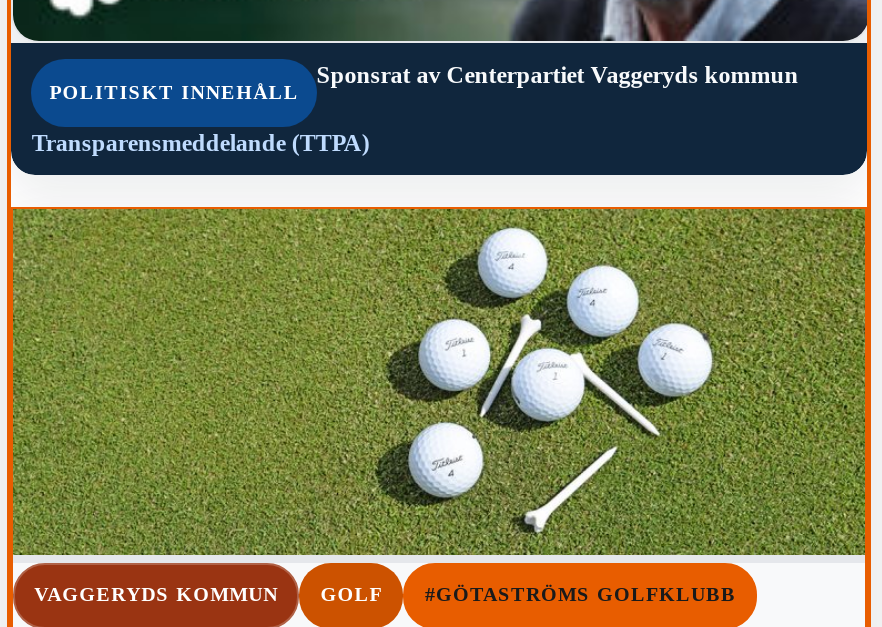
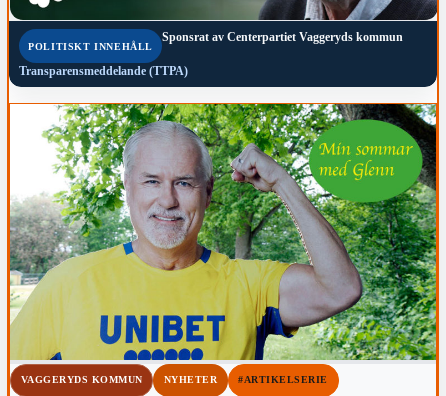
- [image]
- GOLF
- #GÖTASTRÖMS GOLFKLUBB
+ [image]
+ NYHETER
+ #ARTIKELSERIE
